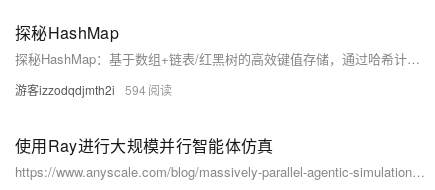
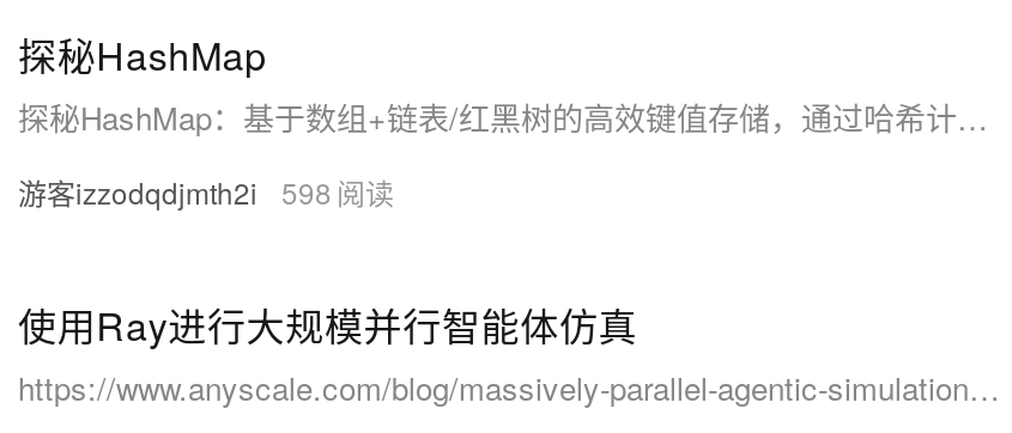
- 游客izzodqdjmth2i 594
+ 游客izzodqdjmth2i 598
